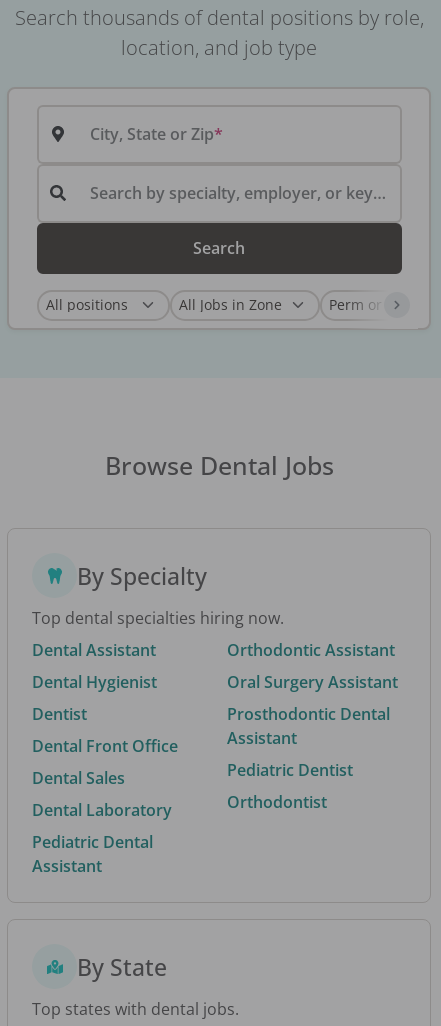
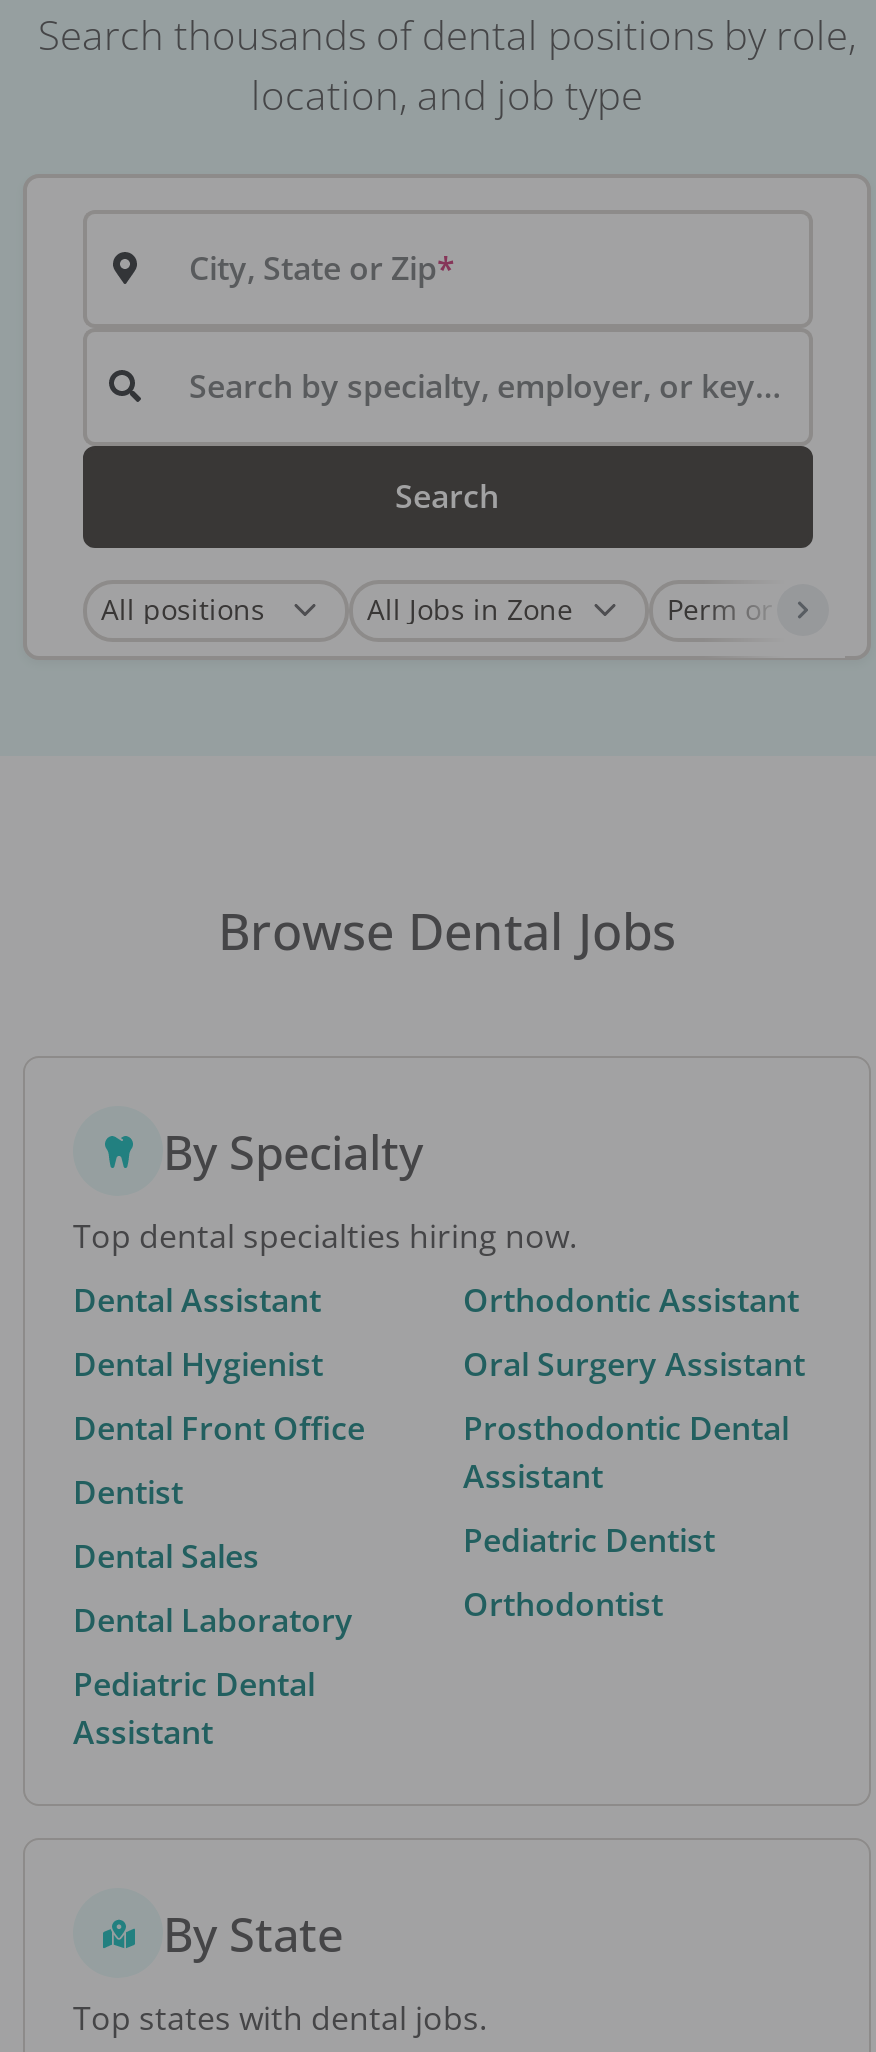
moved down: Dentist

moved up: Dental Front Office
